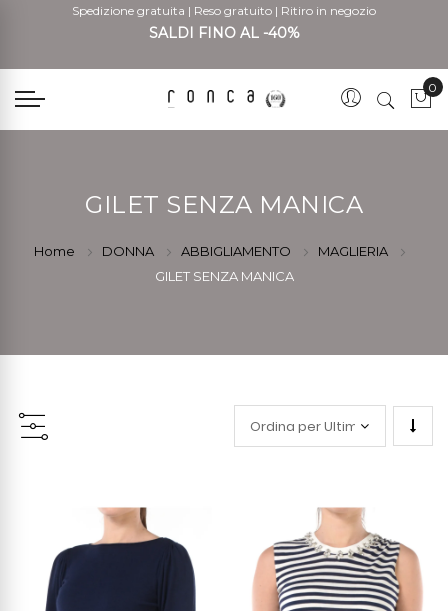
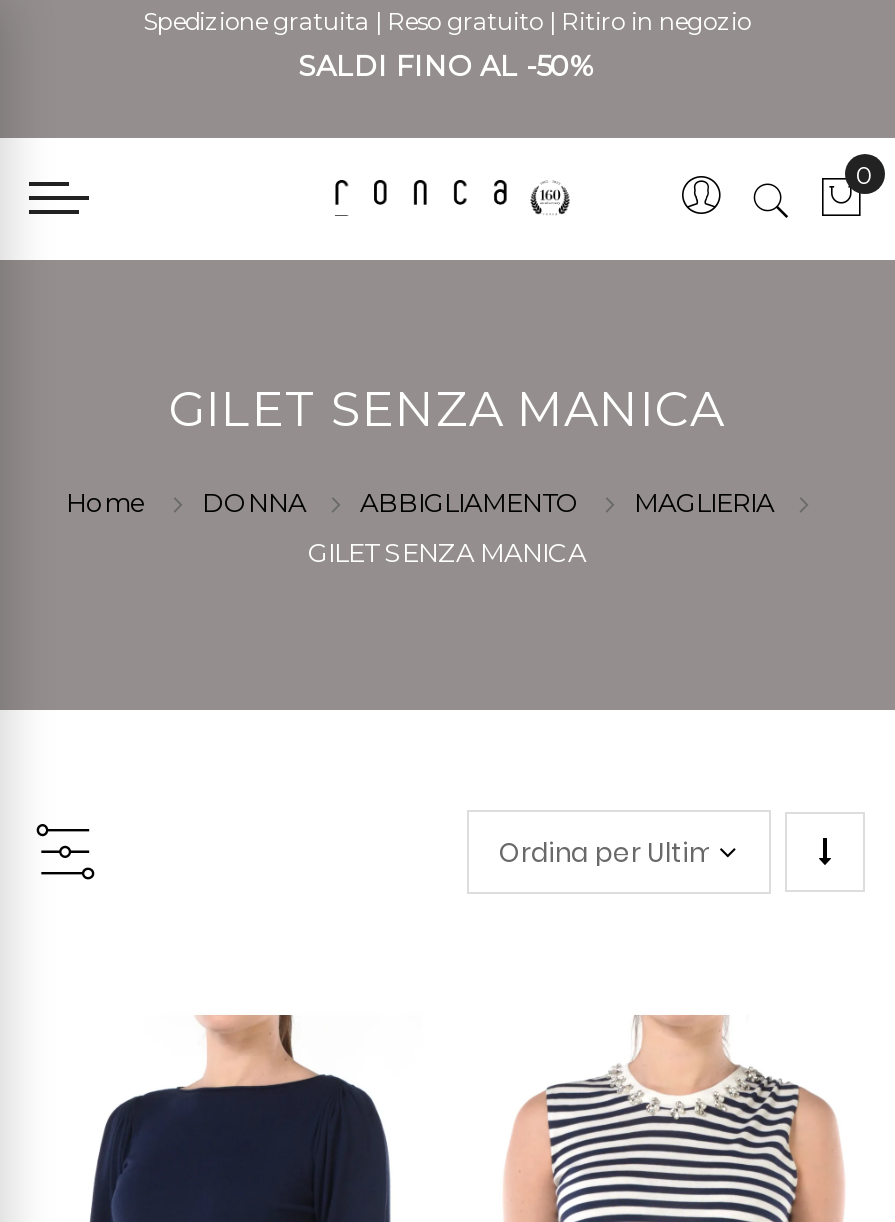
- SALDI FINO AL -40%
+ SALDI FINO AL -50%
